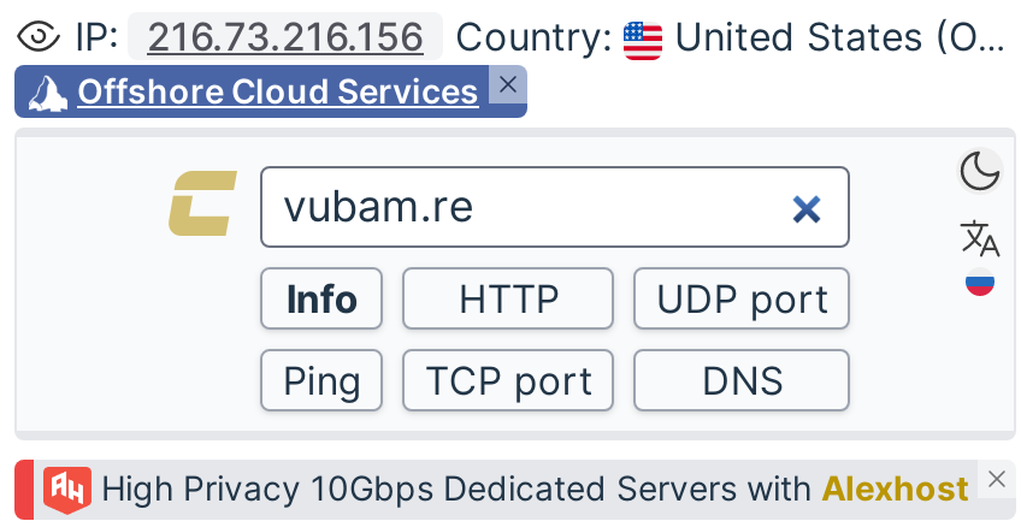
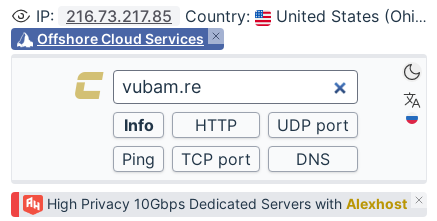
- IP: 216.73.216.156
+ IP: 216.73.217.85
